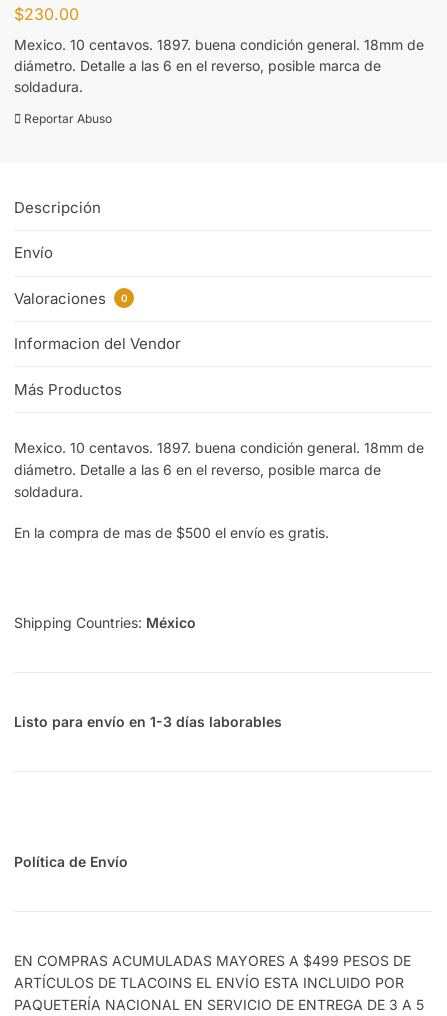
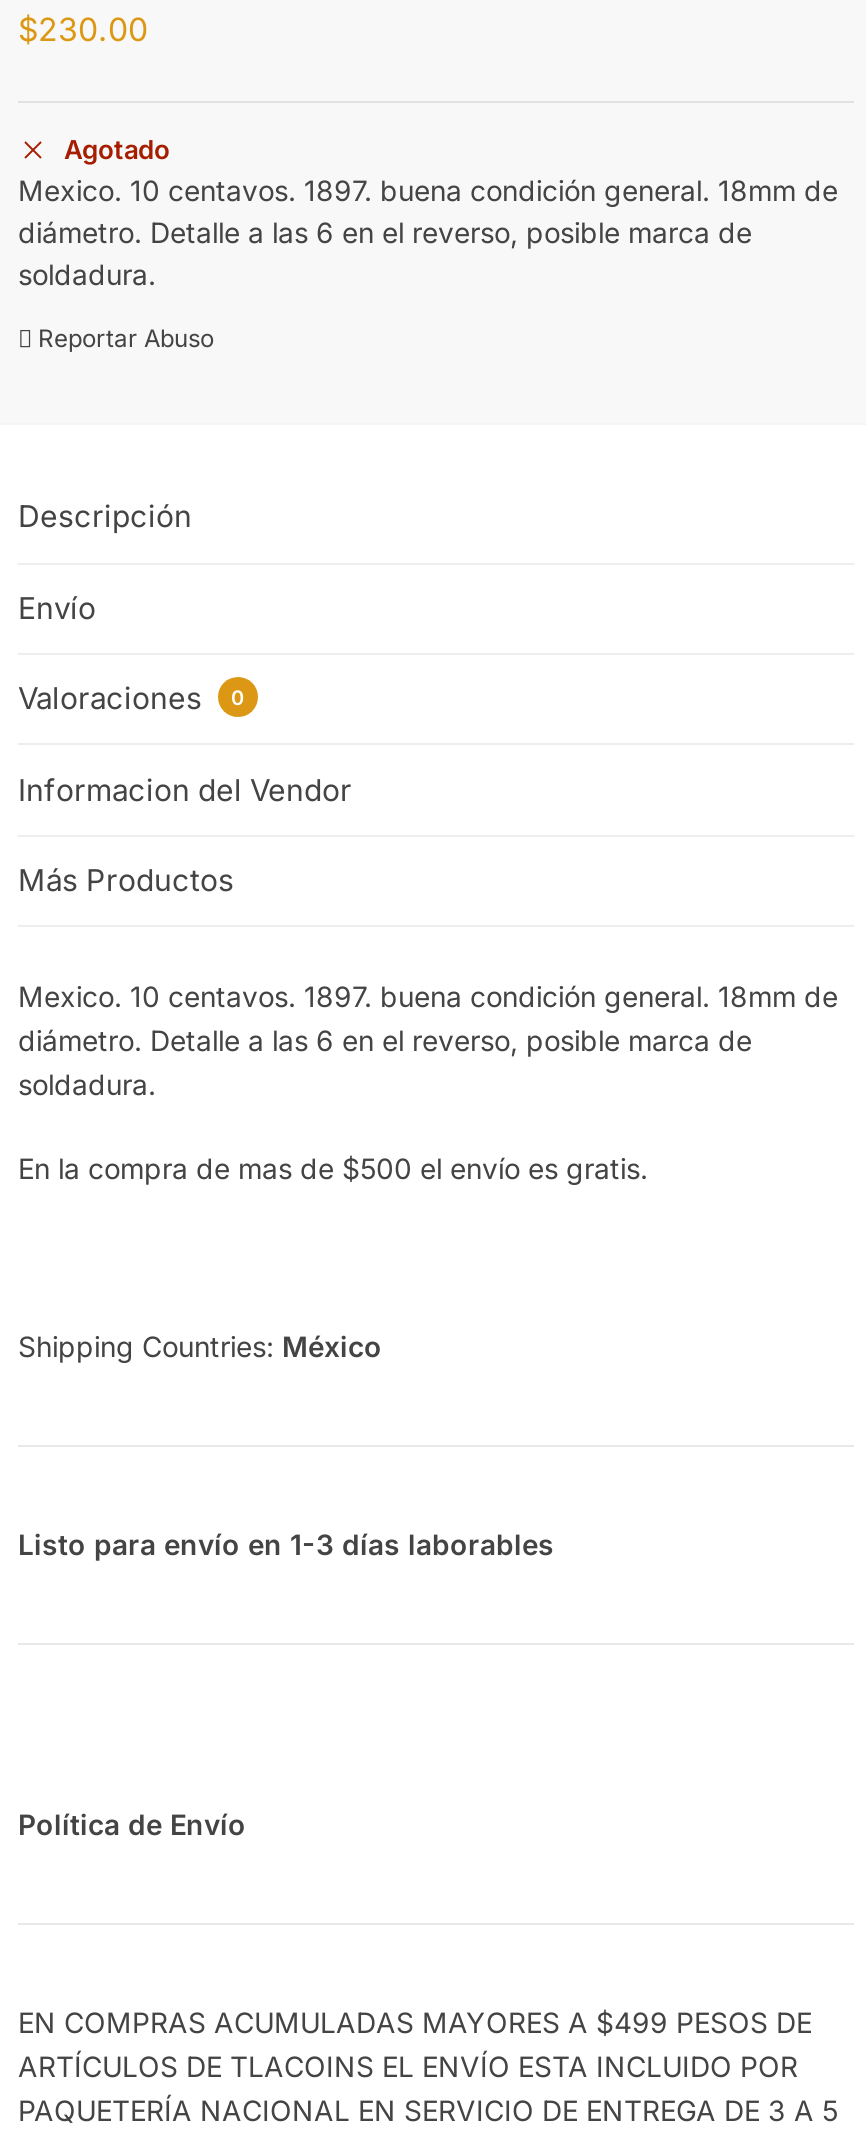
+ Agotado
